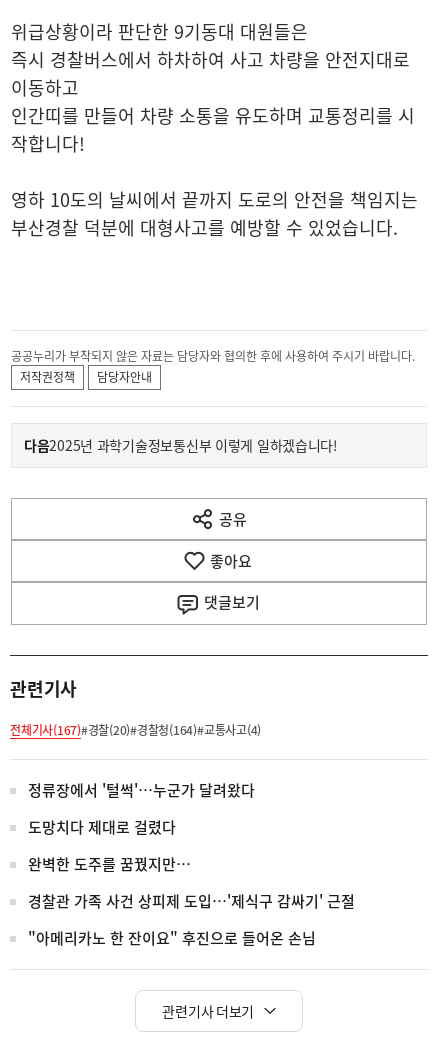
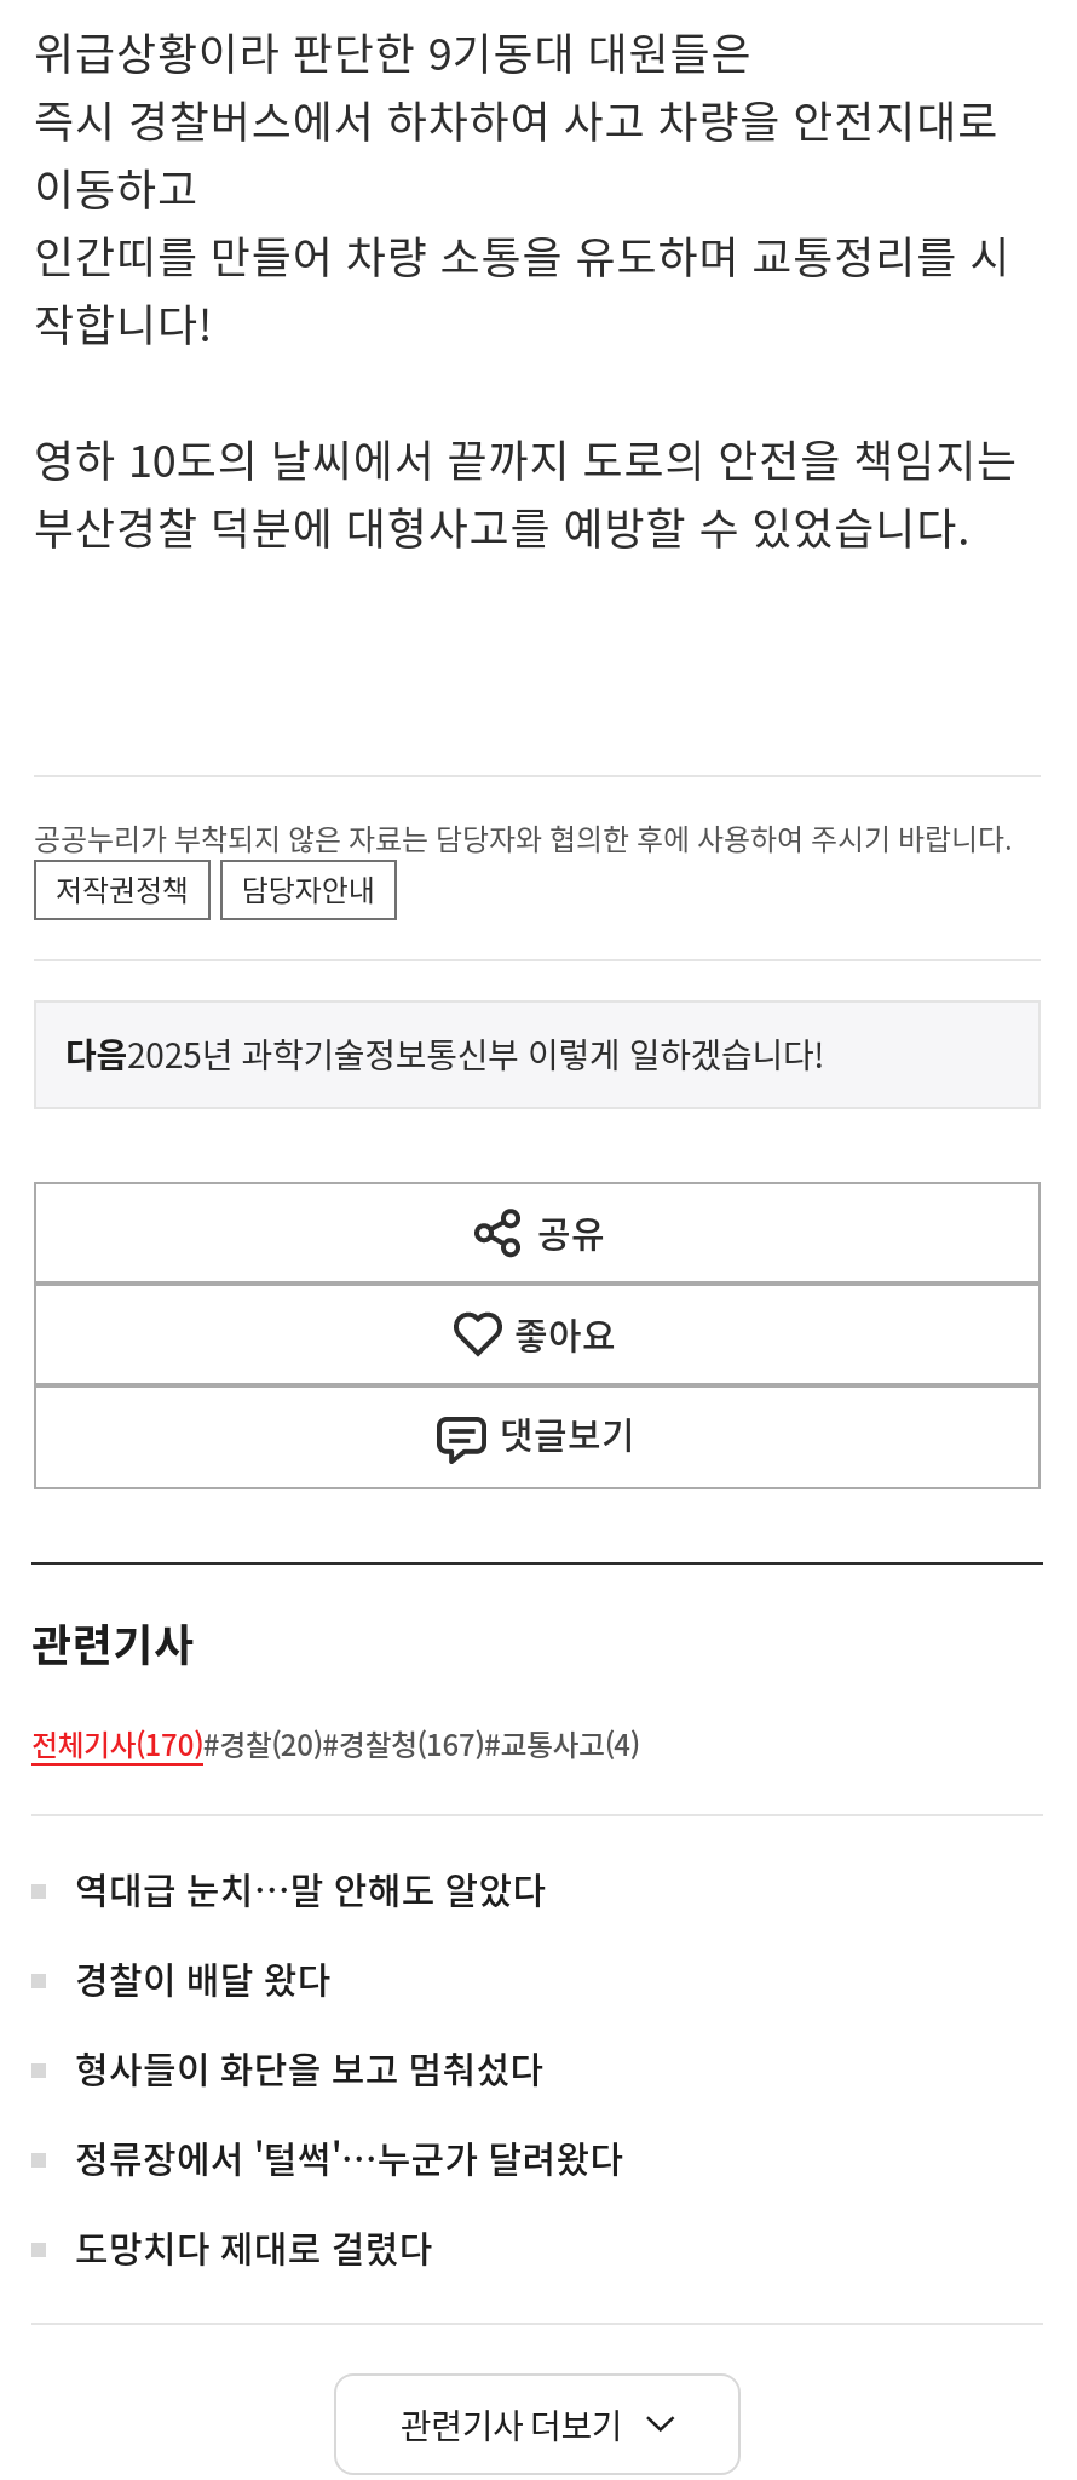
- 전체기사(167)#경찰(20)#경찰청(164)#교통사고(4)
+ 전체기사(170)#경찰(20)#경찰청(167)#교통사고(4)
+ 역대급 눈치…말 안해도 알았다
+ 경찰이 배달 왔다
+ 형사들이 화단을 보고 멈춰섰다

moved down: 정류장에서 '털썩'…누군가 달려왔다 | 도망치다 제대로 걸렸다

- 완벽한 도주를 꿈꿨지만…
- 경찰관 가족 사건 상피제 도입…'제식구 감싸기' 근절
- "아메리카노 한 잔이요" 후진으로 들어온 손님
